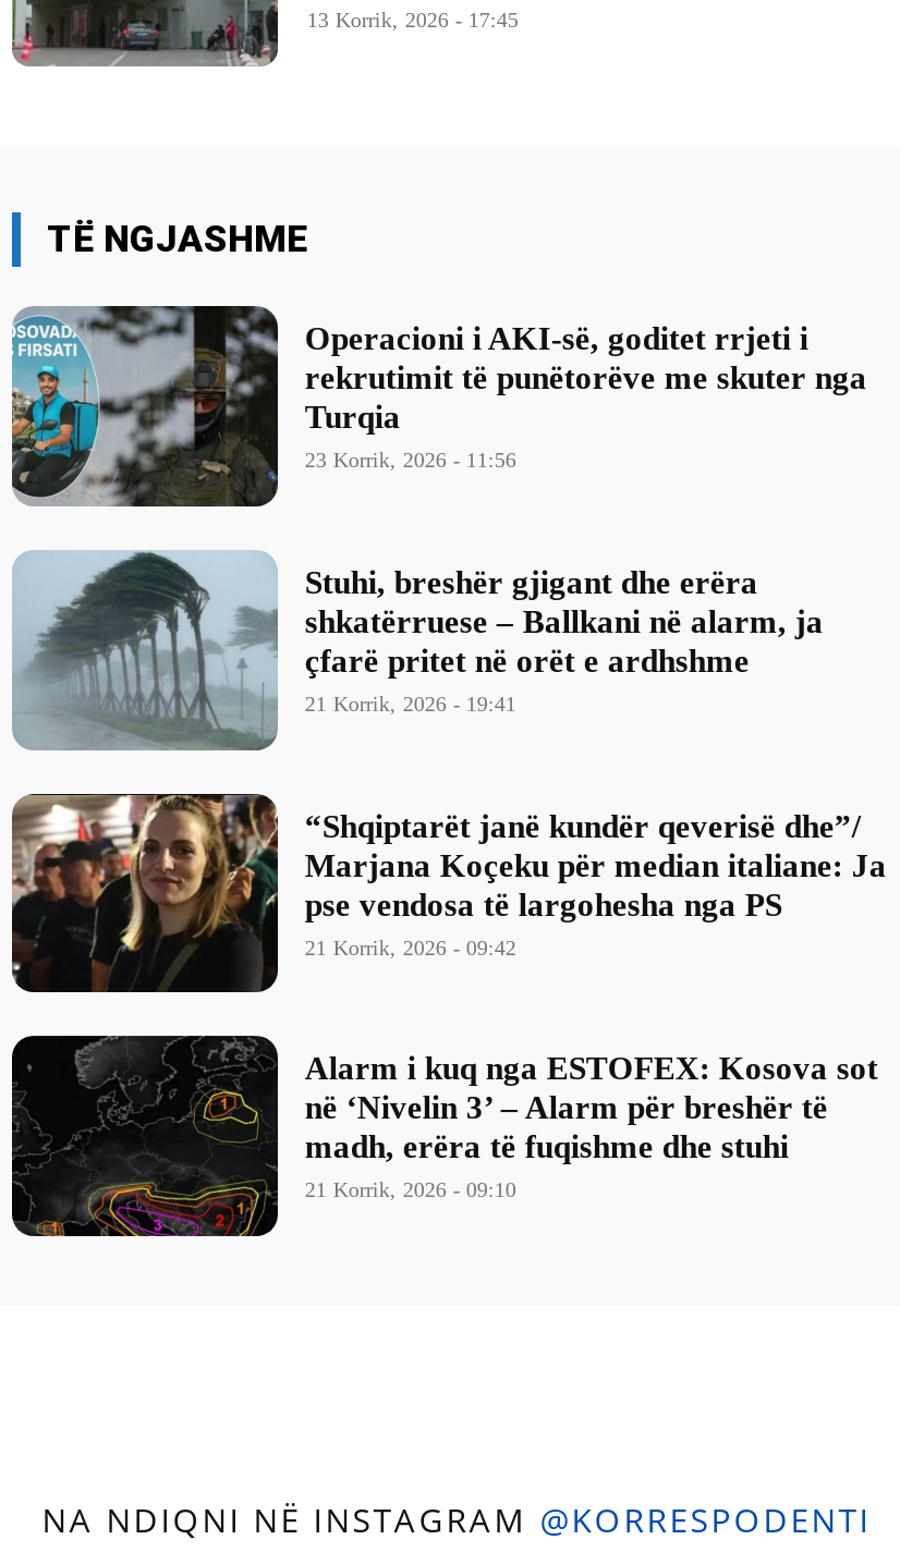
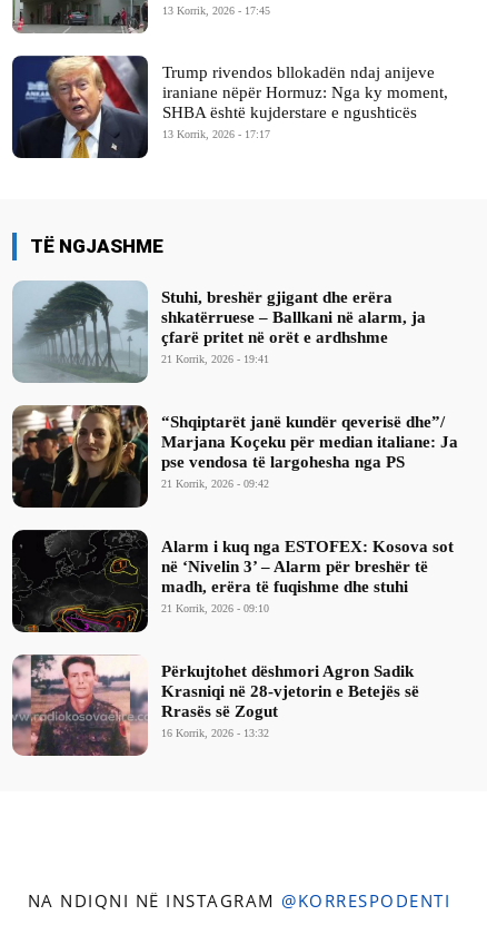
+ [image]
+ Trump rivendos bllokadën ndaj anijeve
+ iraniane nëpër Hormuz: Nga ky moment,
+ SHBA është kujderstare e ngushticës
+ 13 Korrik, 2026 - 17:17

- [image]
- Operacioni i AKI-së, goditet rrjeti i
- rekrutimit të punëtorëve me skuter nga
- Turqia
- 23 Korrik, 2026 - 11:56

+ [image]
+ Përkujtohet dëshmori Agron Sadik
+ Krasniqi në 28-vjetorin e Betejës së
+ Rrasës së Zogut
+ 16 Korrik, 2026 - 13:32
